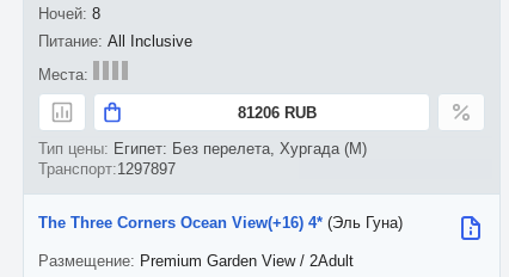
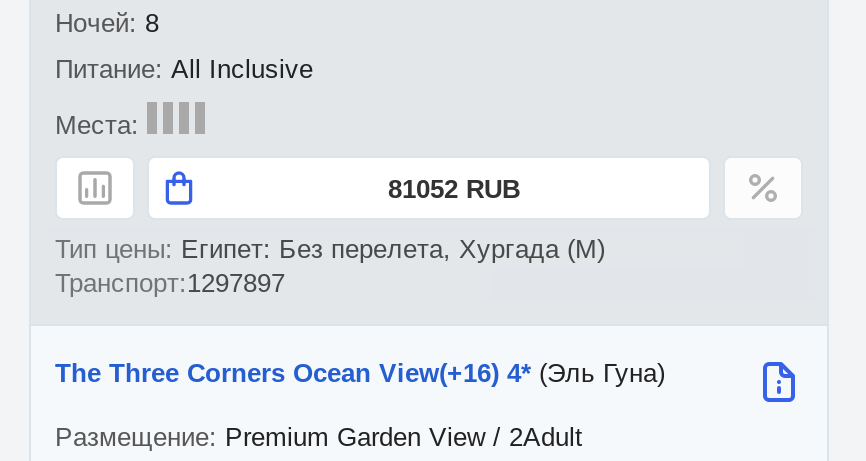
- 81206 RUB
+ 81052 RUB
